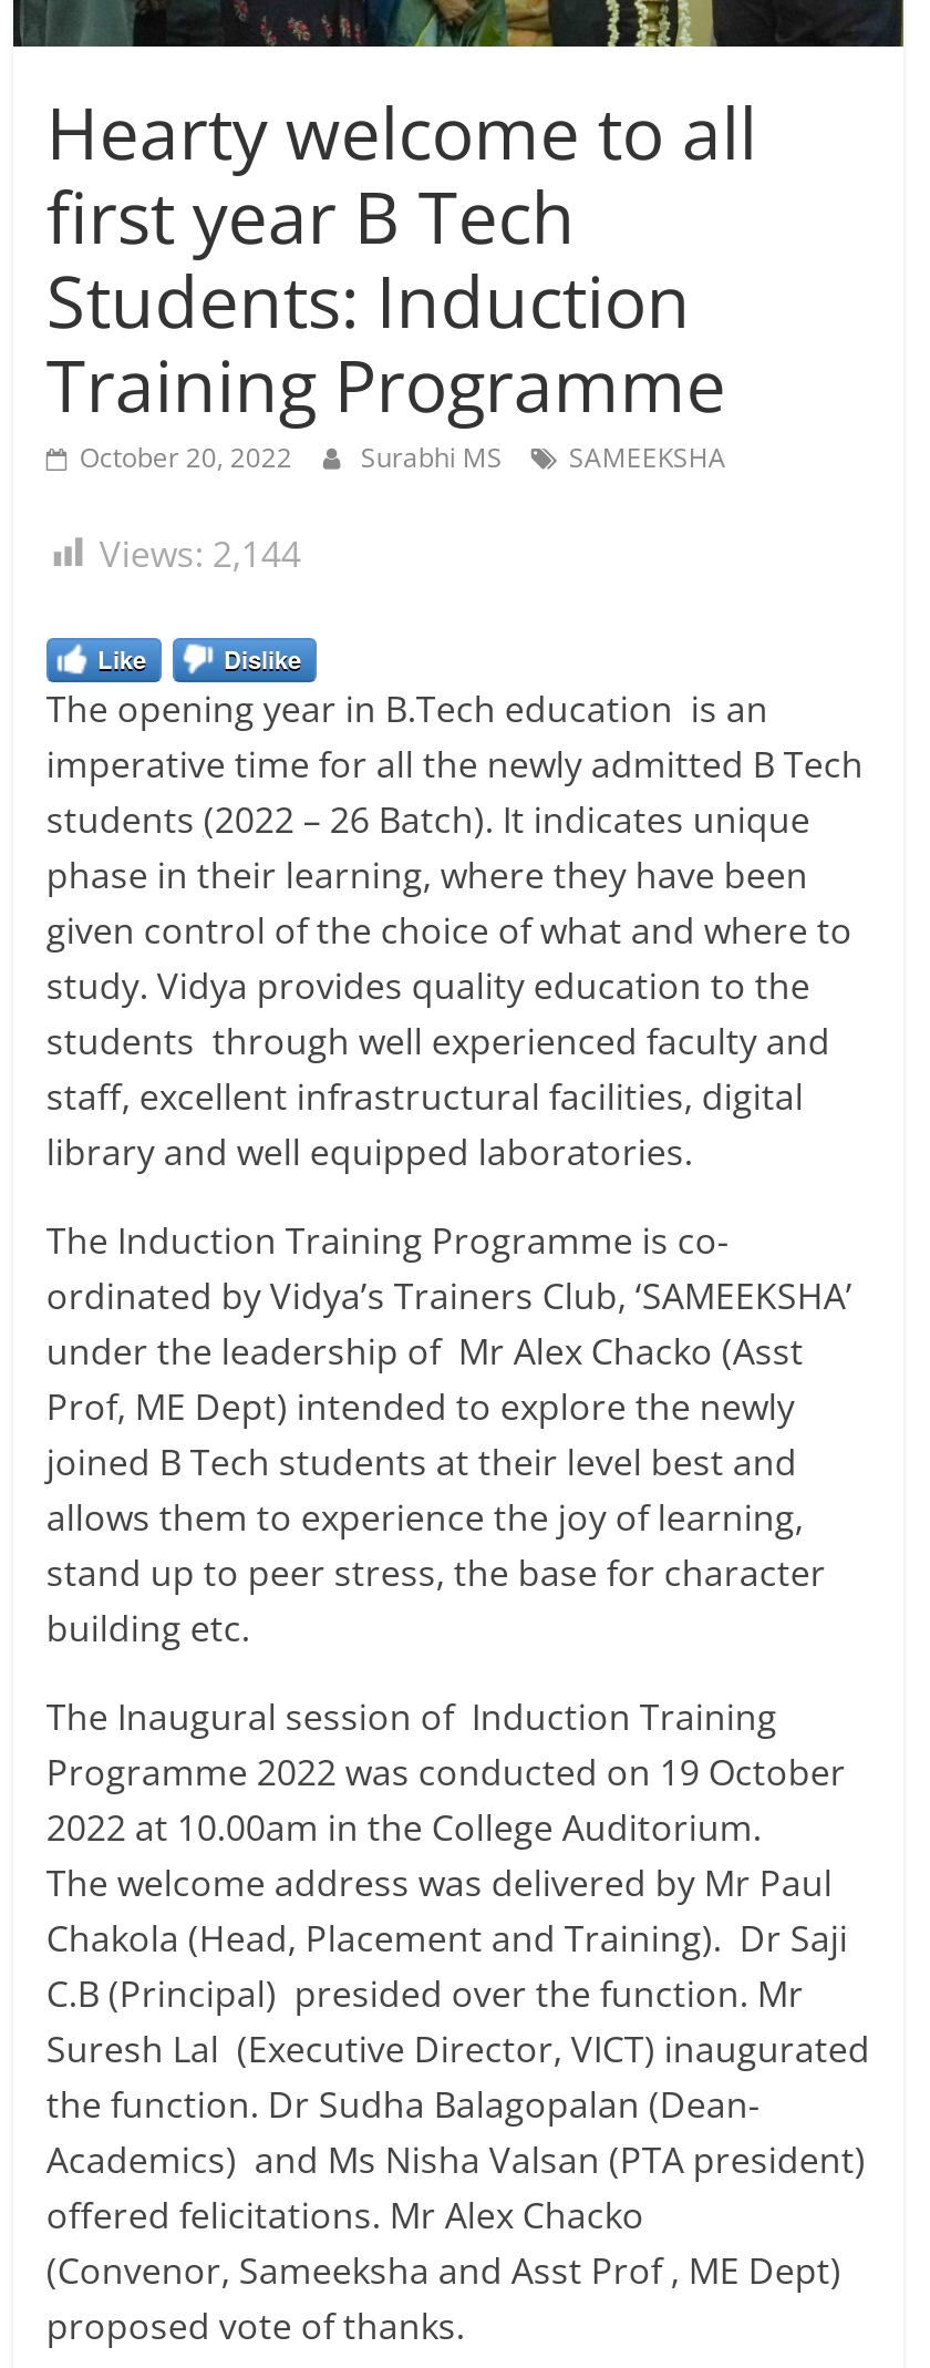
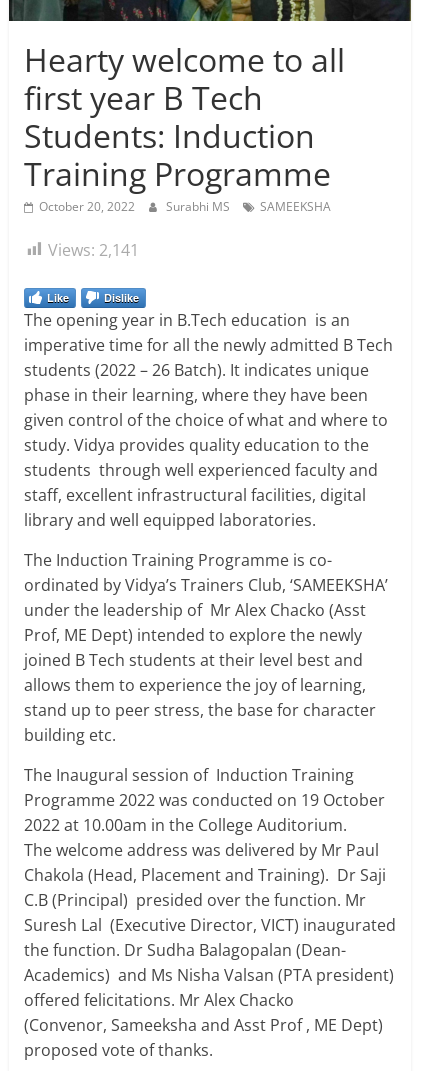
- Views: 2,144
+ Views: 2,141
